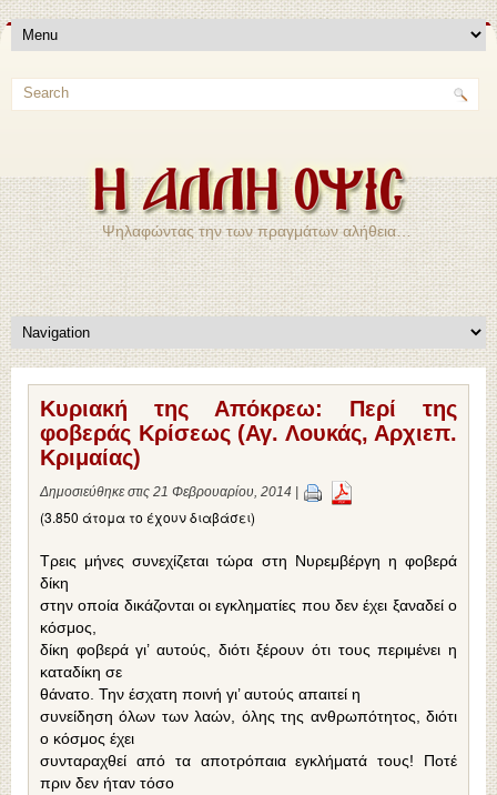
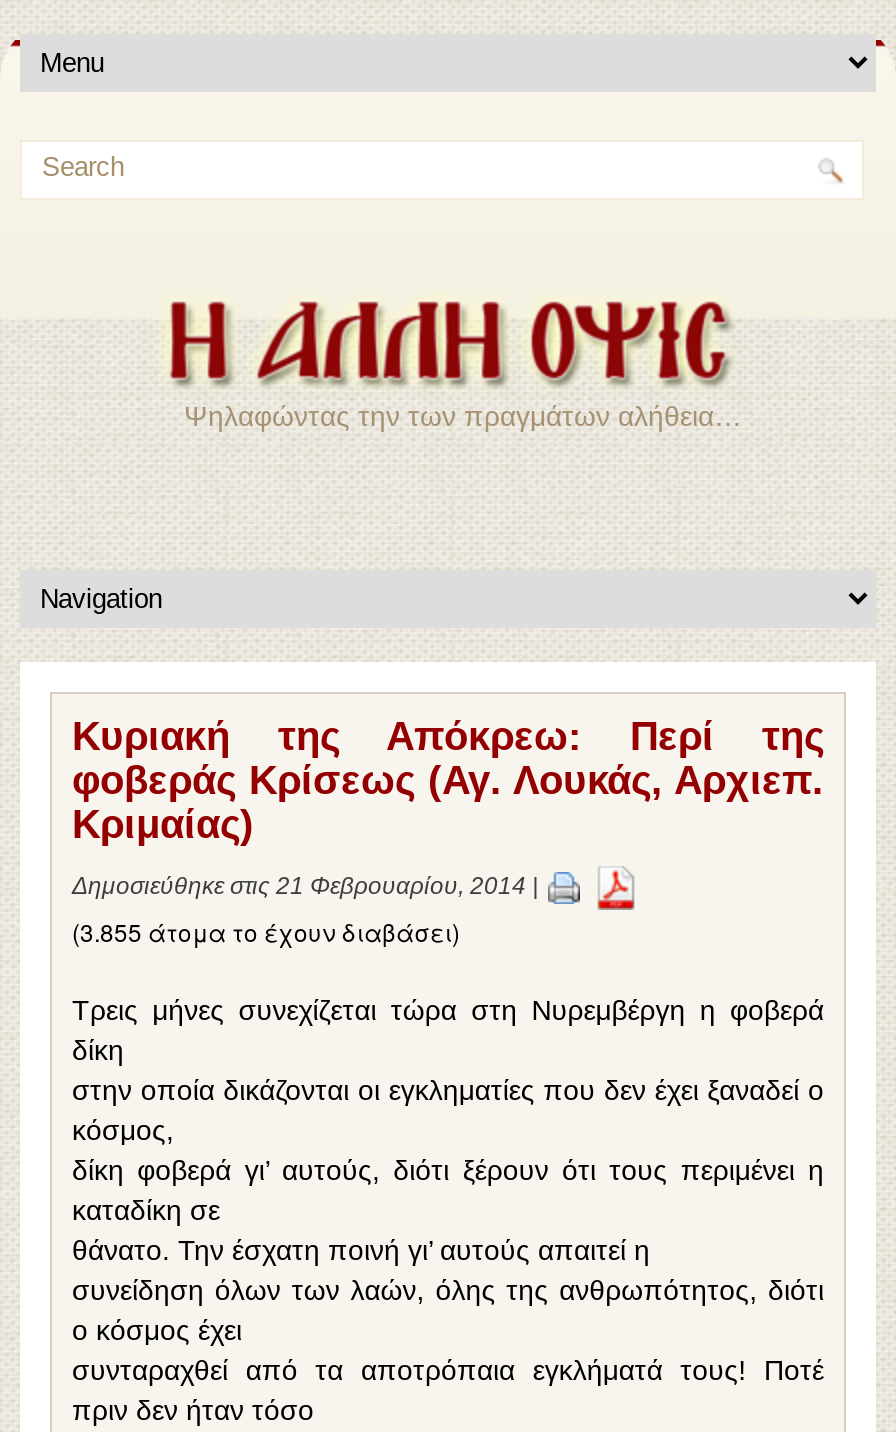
- (3.850 άτομα το έχουν διαβάσει)
+ (3.855 άτομα το έχουν διαβάσει)
